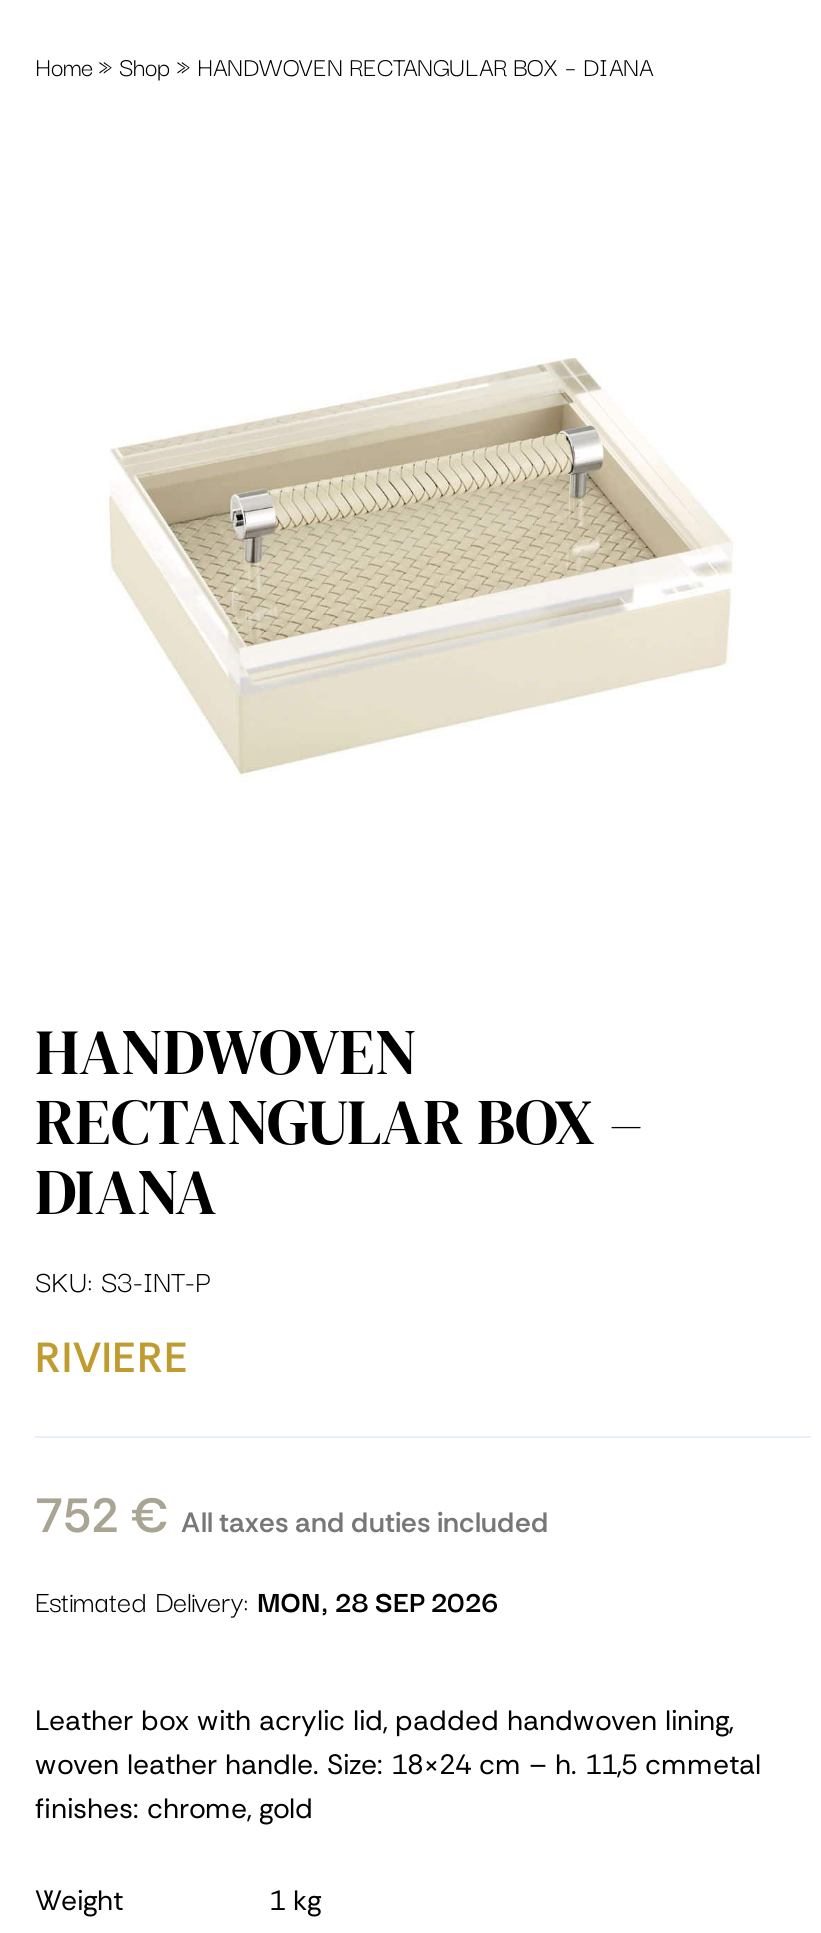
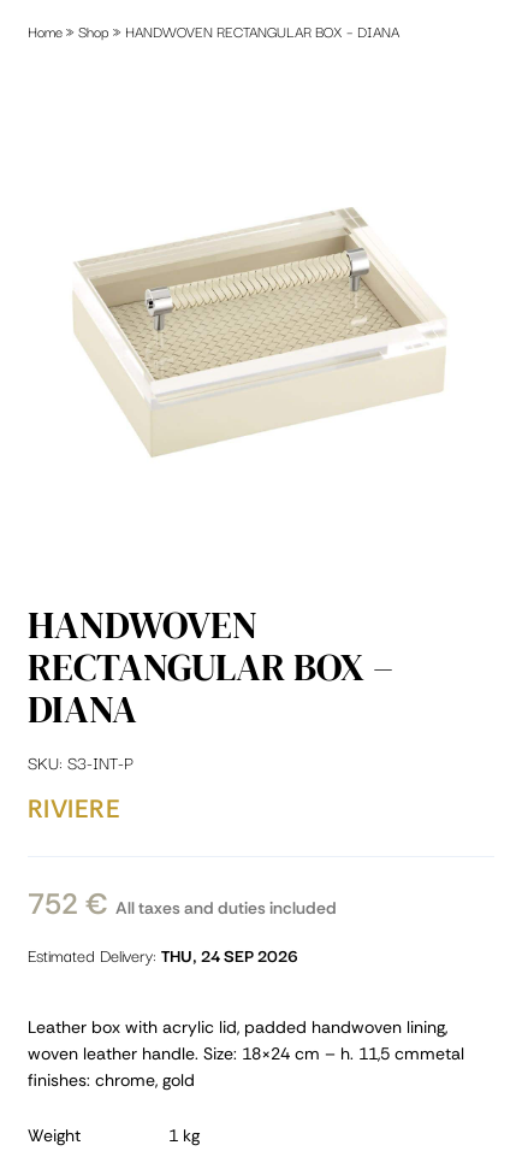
- Estimated Delivery: MON, 28 SEP 2026
+ Estimated Delivery: THU, 24 SEP 2026
